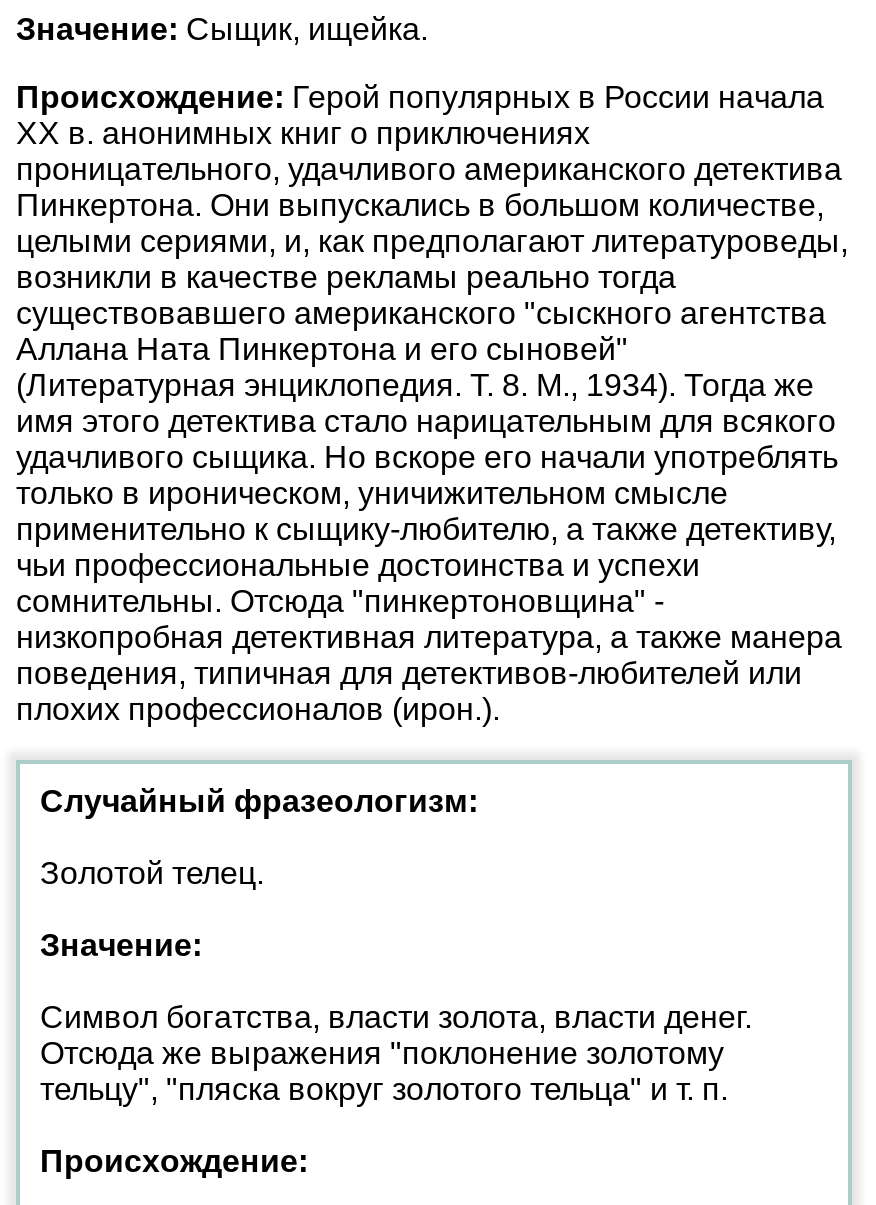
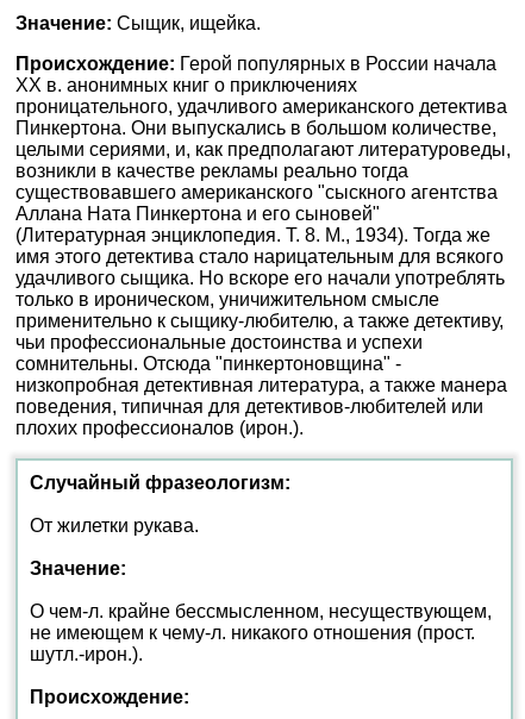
- Золотой телец.
+ От жилетки рукава.

- Символ богатства, власти золота, власти денег.
- Отсюда же выражения "поклонение золотому
- тельцу", "пляска вокруг золотого тельца" и т. п.
+ О чем-л. крайне бессмысленном, несуществующем,
+ не имеющем к чему-л. никакого отношения (прост.
+ шутл.-ирон.).
